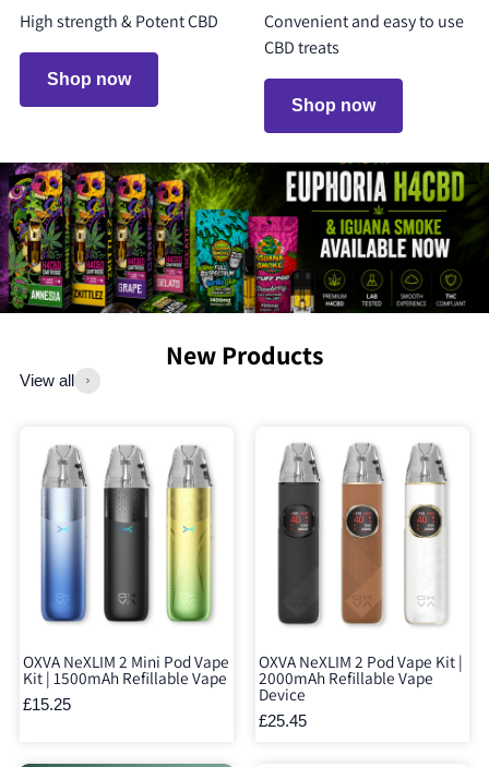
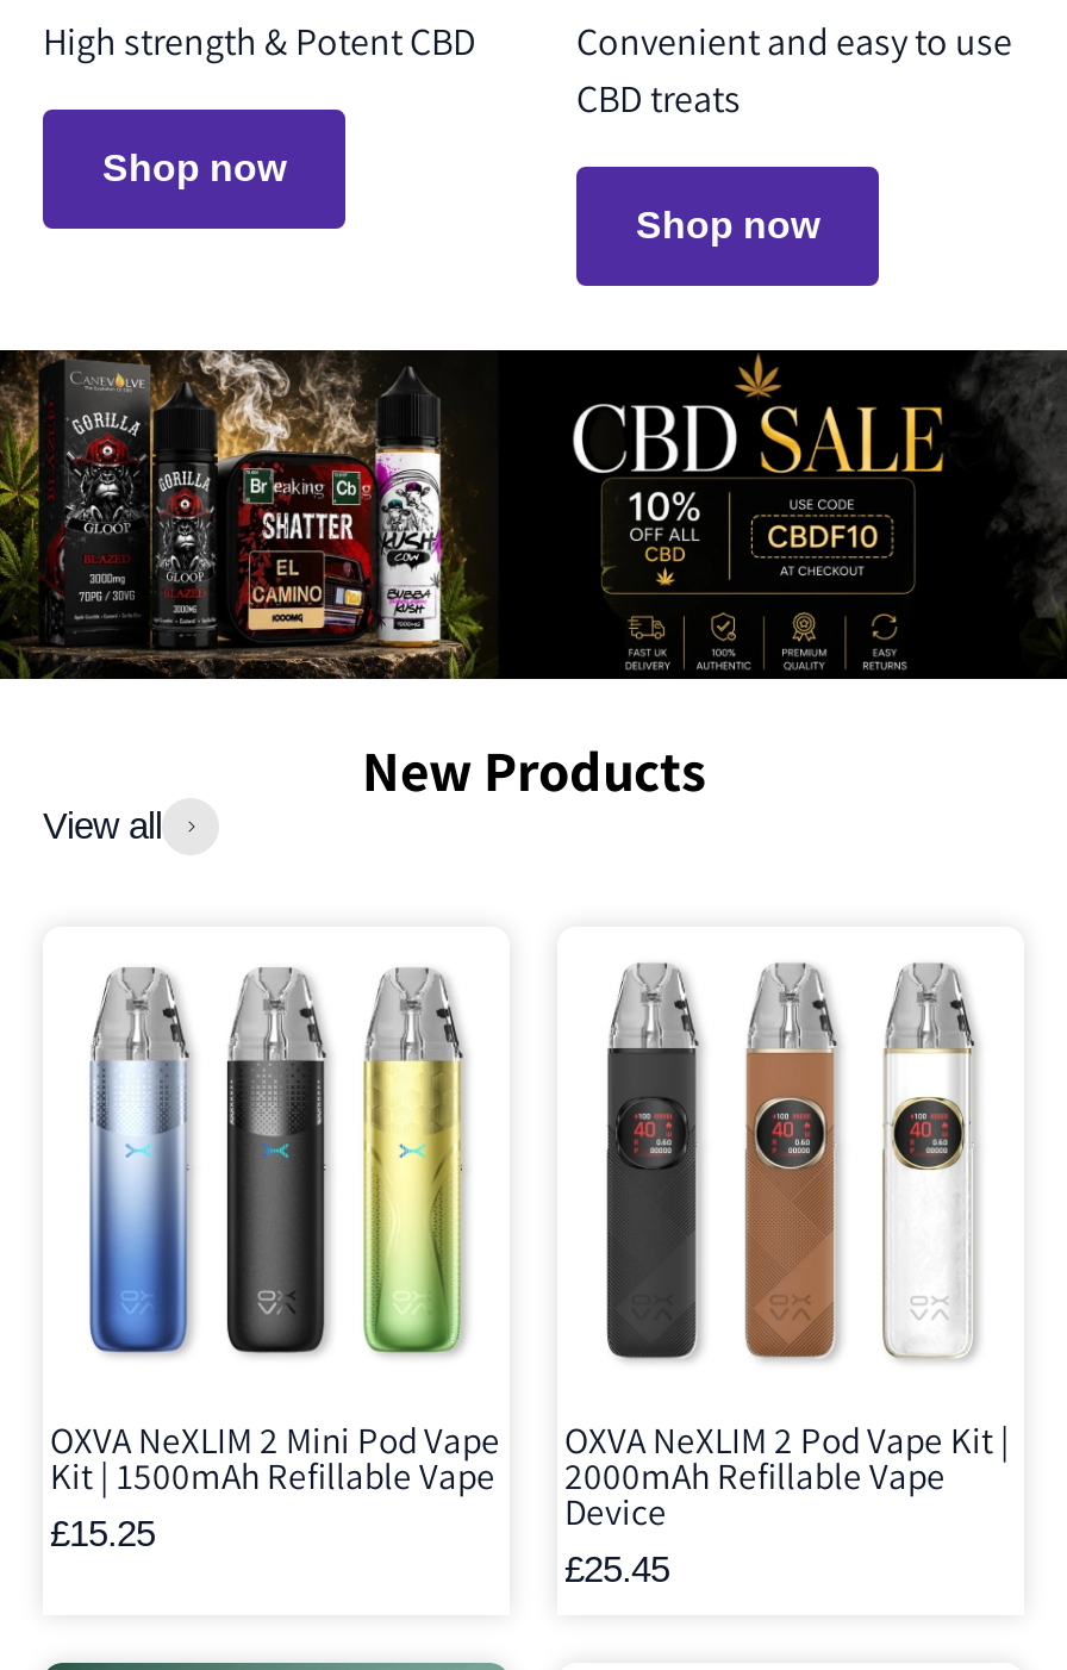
- [image]
+ [image]
